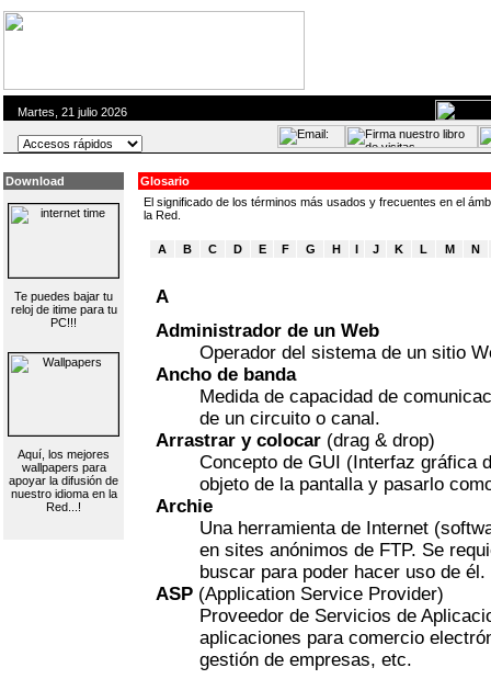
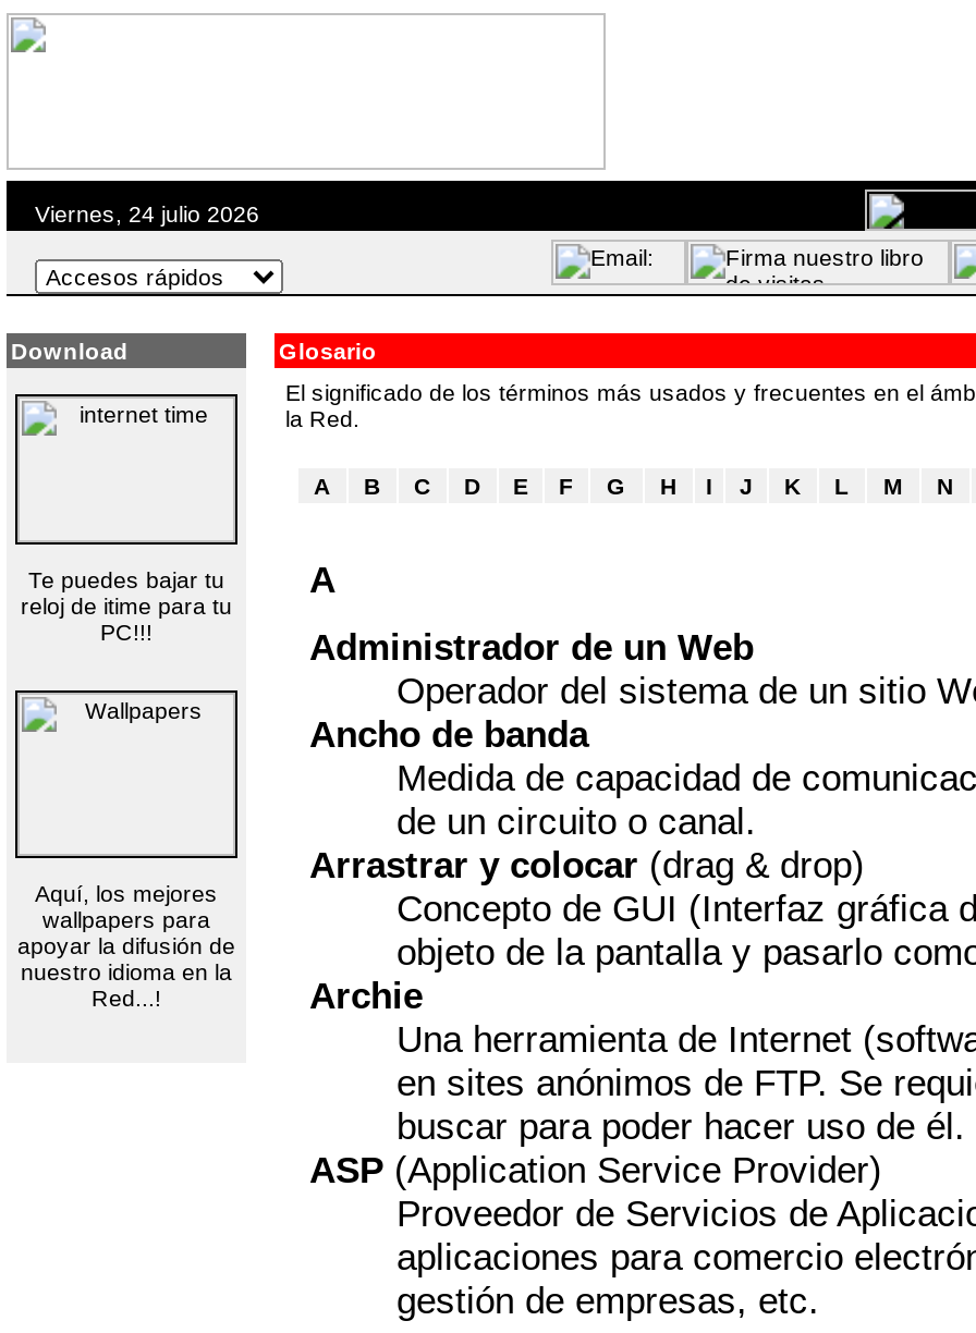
- Martes, 21 julio 2026
+ Viernes, 24 julio 2026
